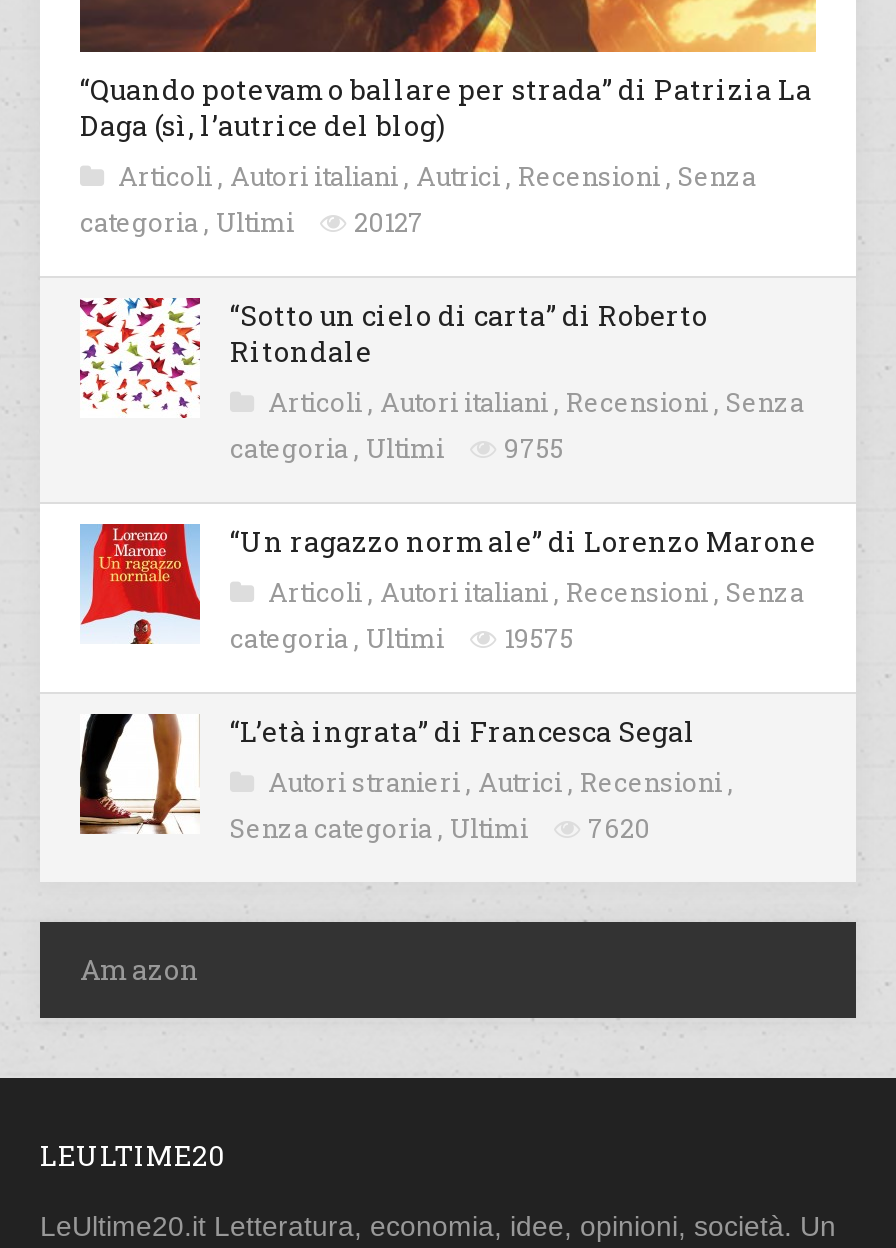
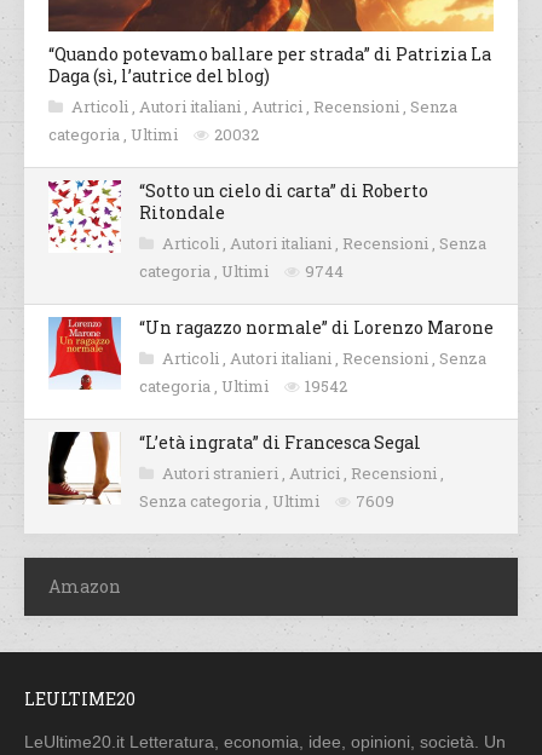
- categoria, Ultimi 20127
+ categoria, Ultimi 20032

- categoria, Ultimi 9755
+ categoria, Ultimi 9744

- categoria, Ultimi 19575
+ categoria, Ultimi 19542

- Senza categoria, Ultimi 7620
+ Senza categoria, Ultimi 7609
